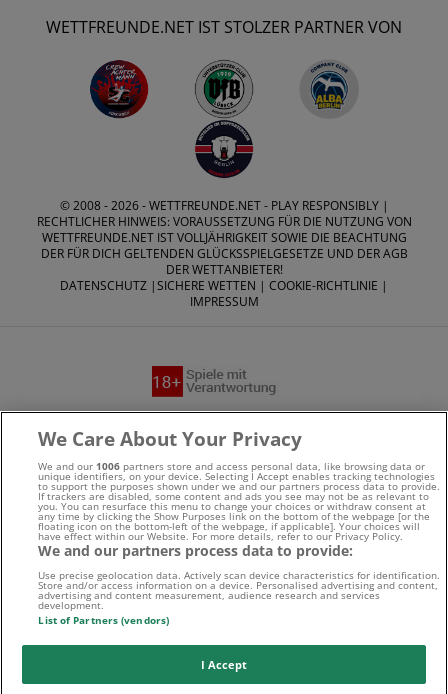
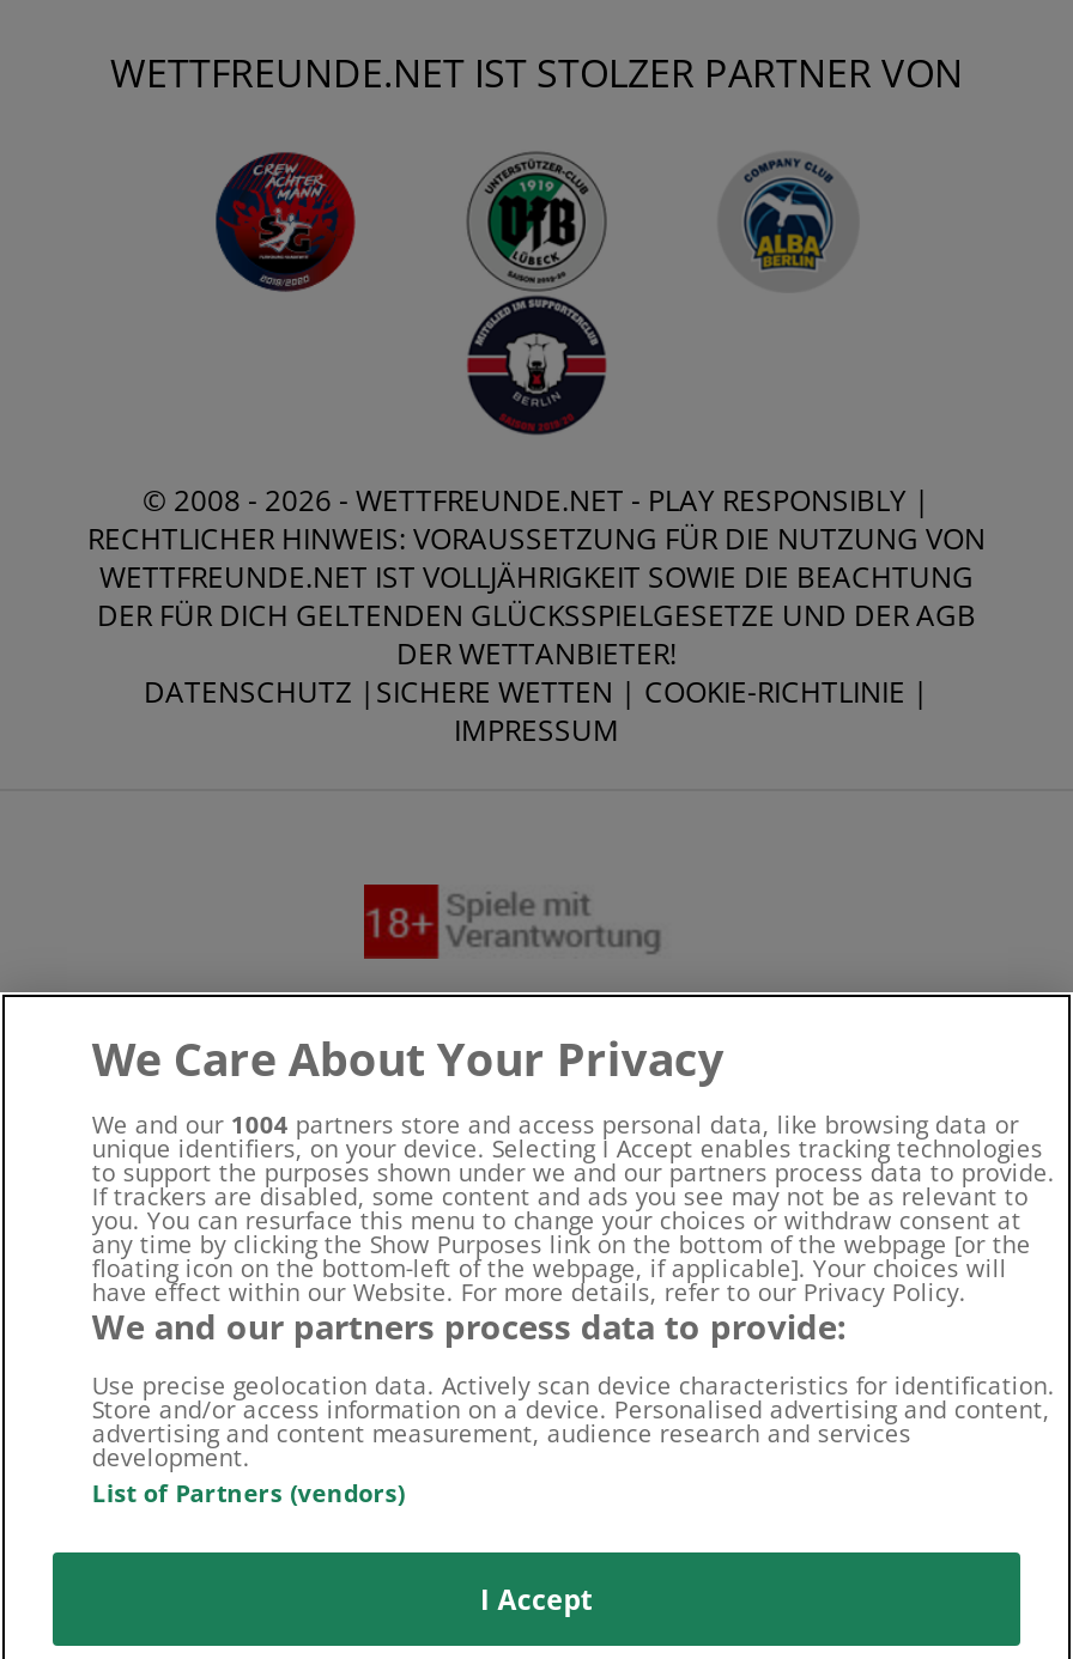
- We and our 1006 partners store and access personal data, like browsing data or
+ We and our 1004 partners store and access personal data, like browsing data or
